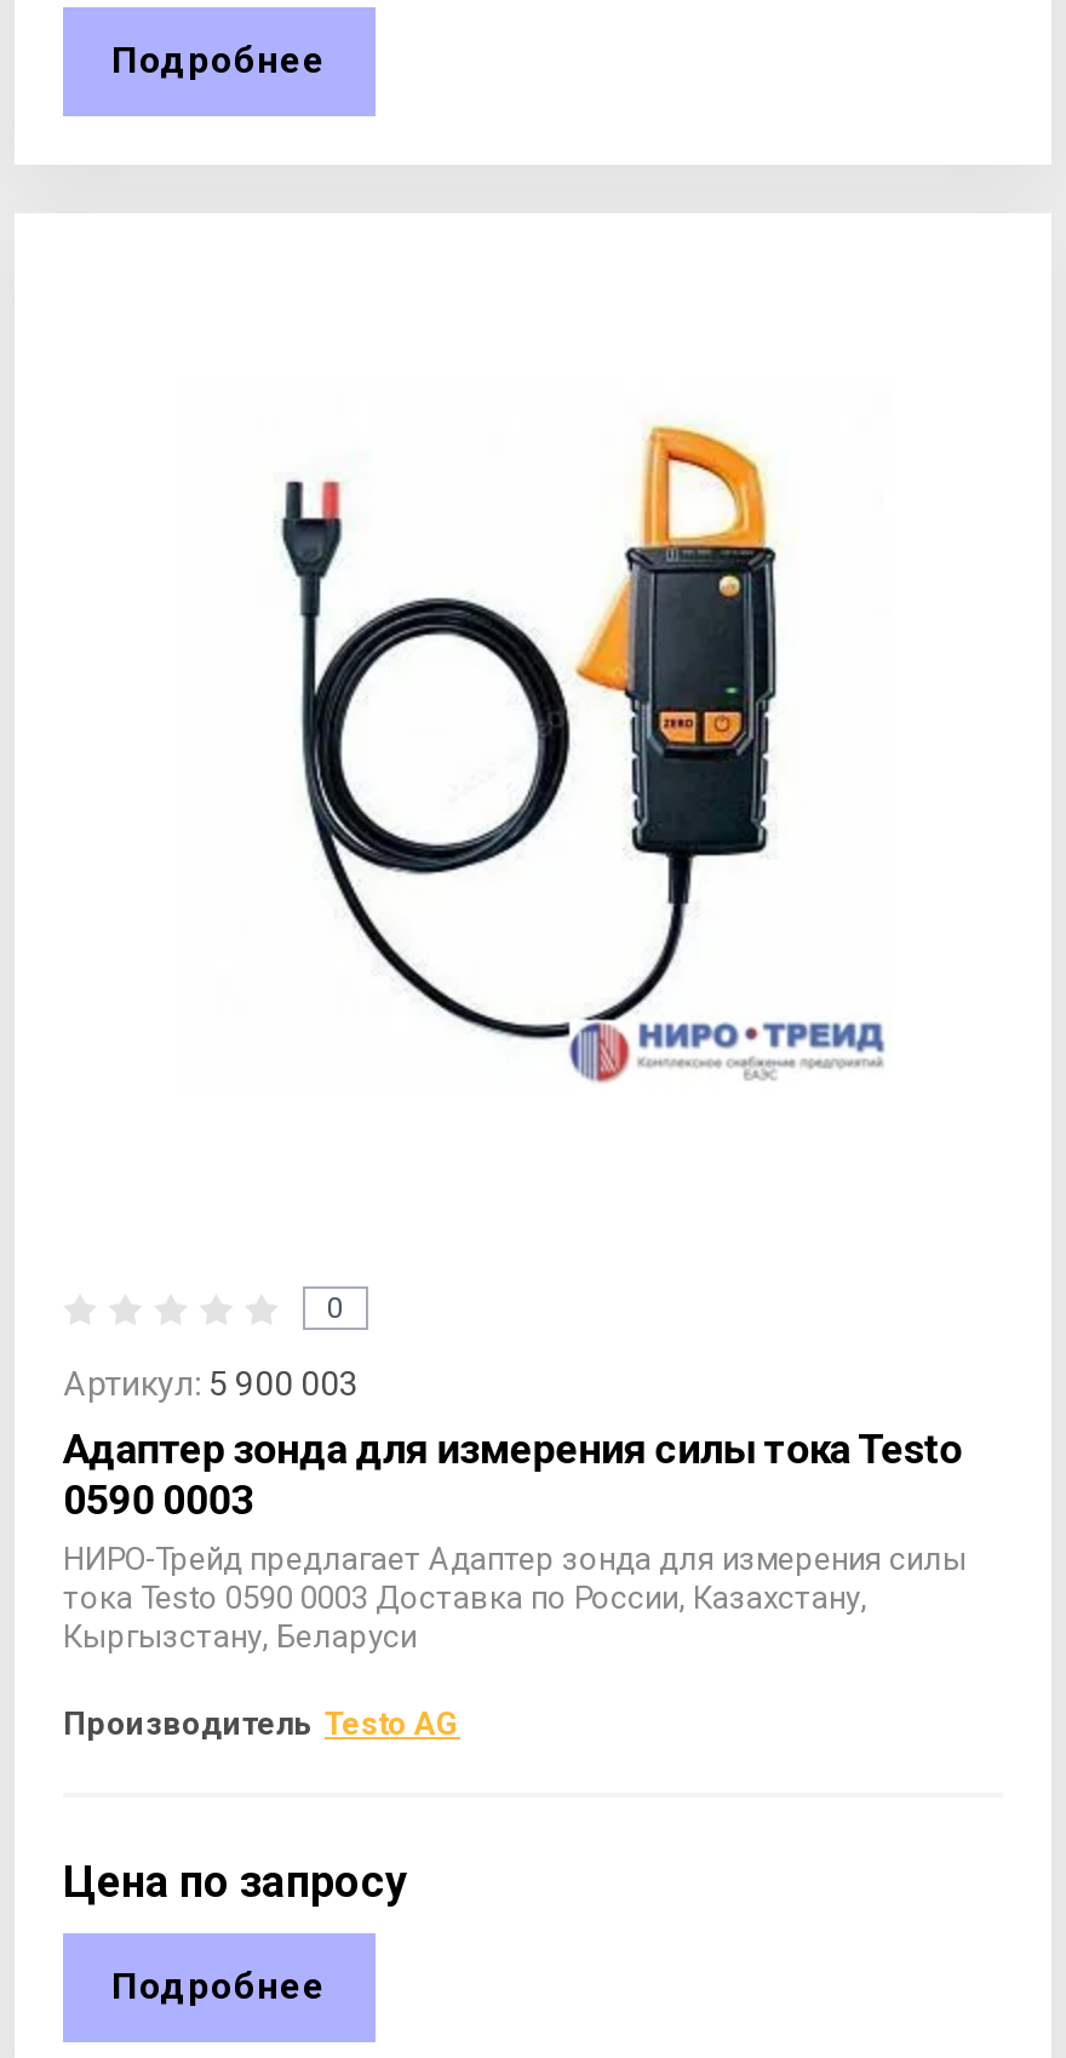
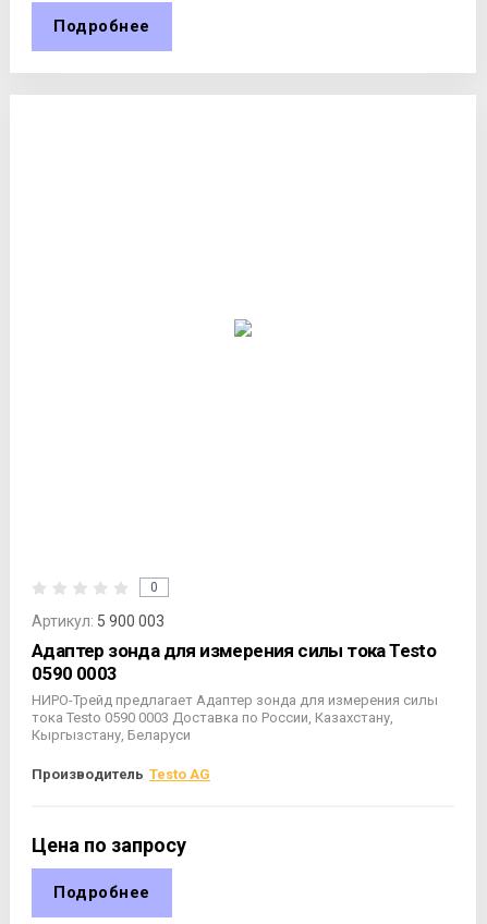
- [image]
